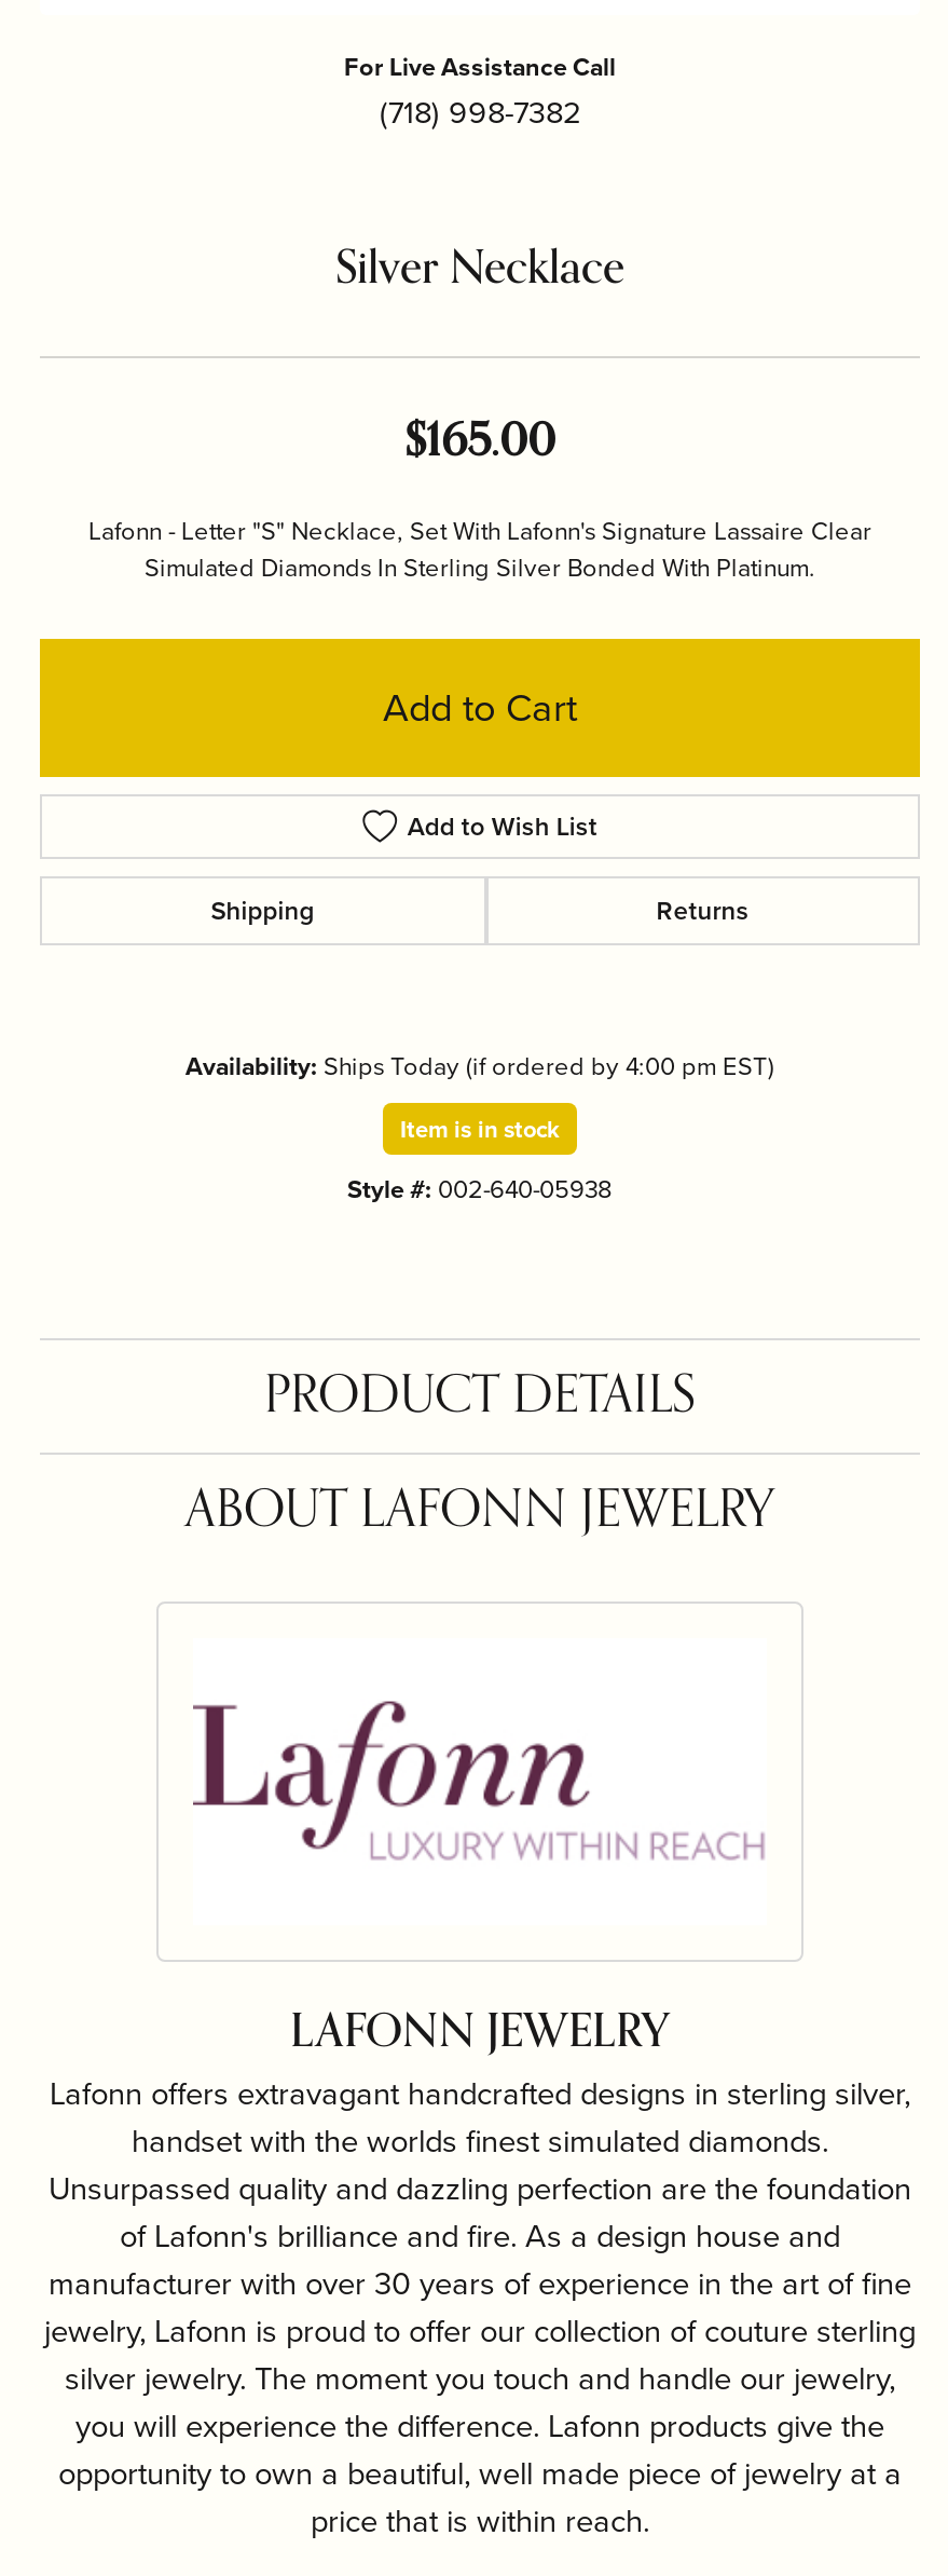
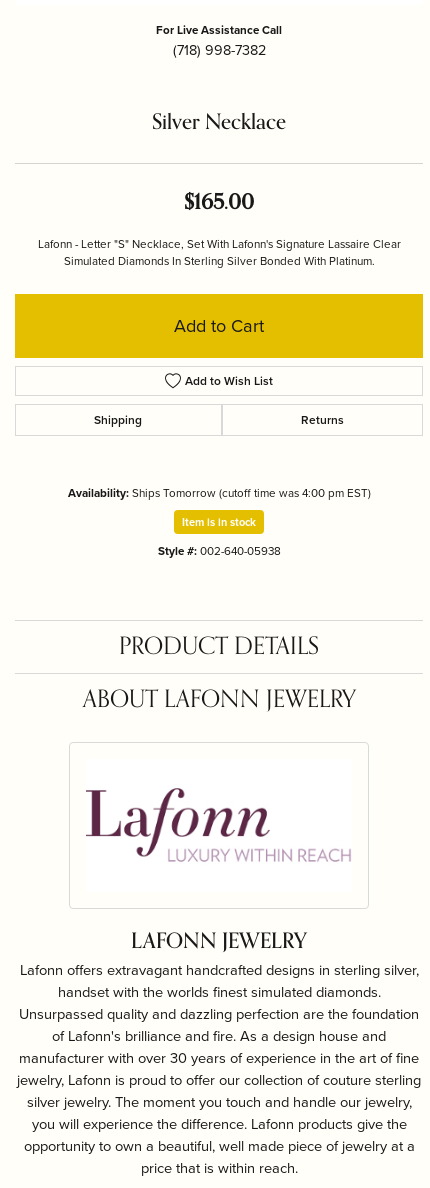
- Availability: Ships Today (if ordered by 4:00 pm EST)
+ Availability: Ships Tomorrow (cutoff time was 4:00 pm EST)
